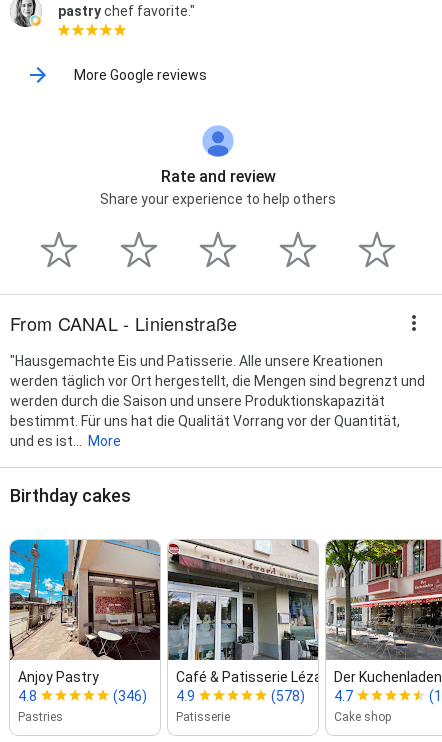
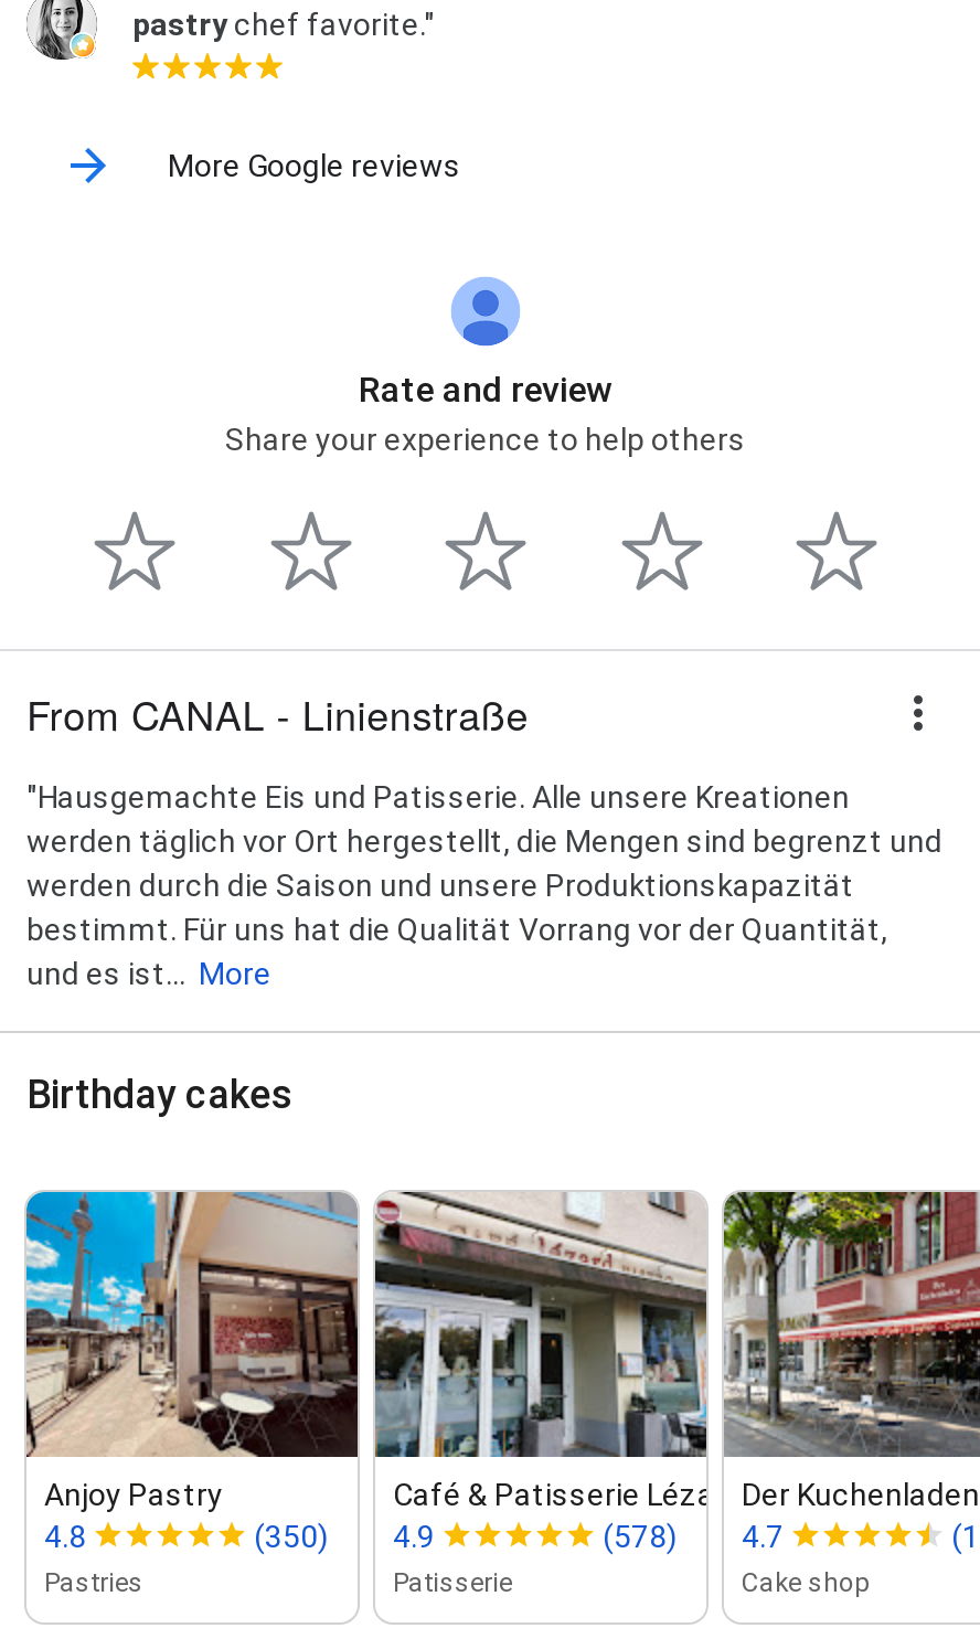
- (346) 4.9
+ (350) 4.9
